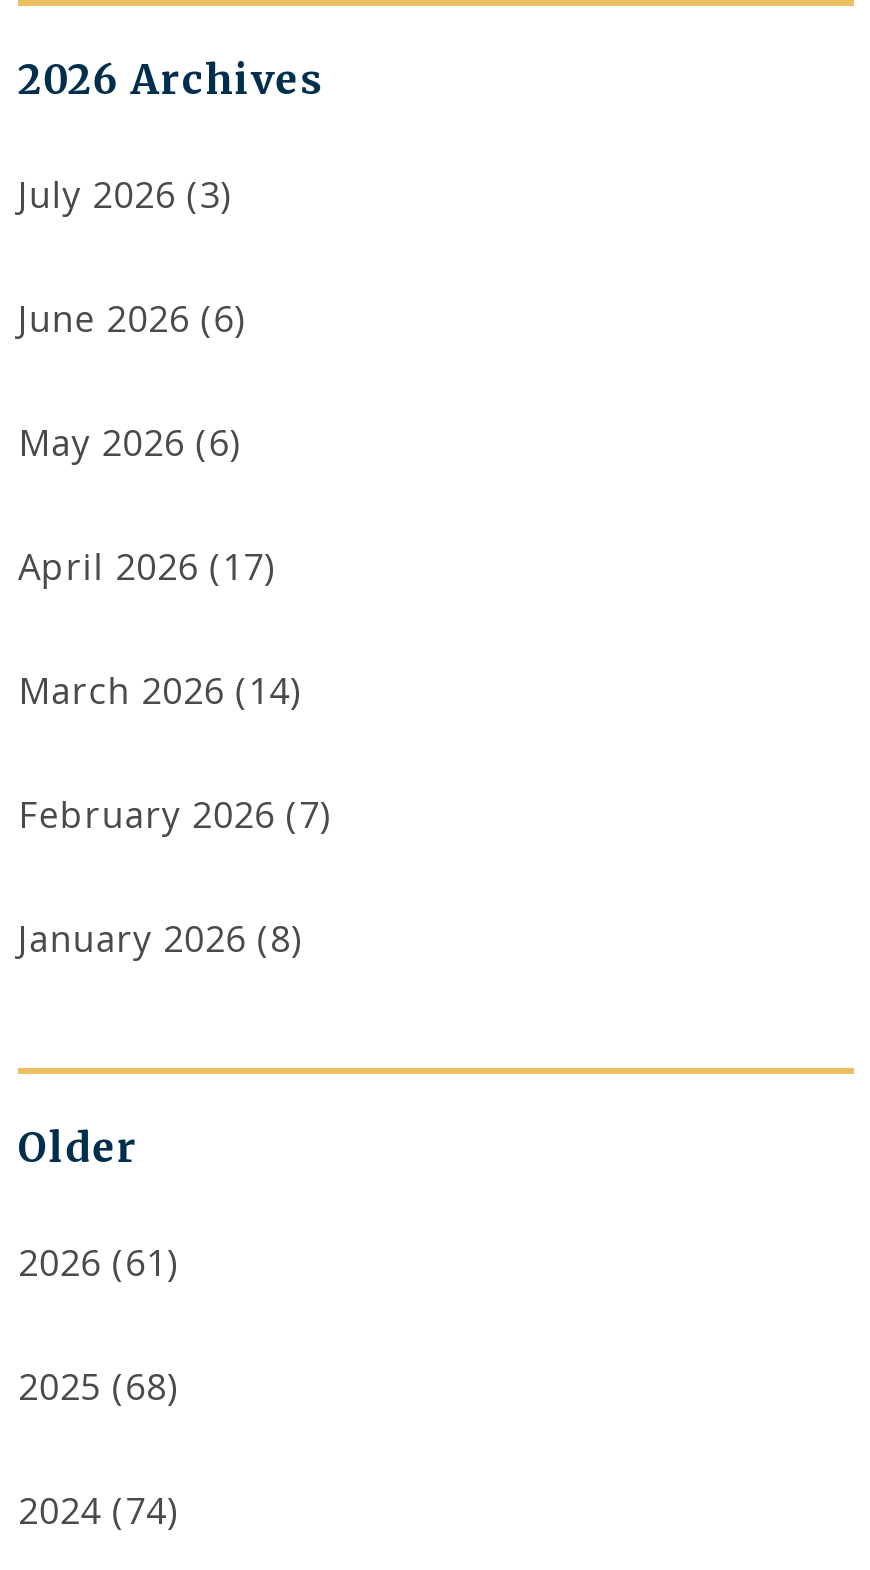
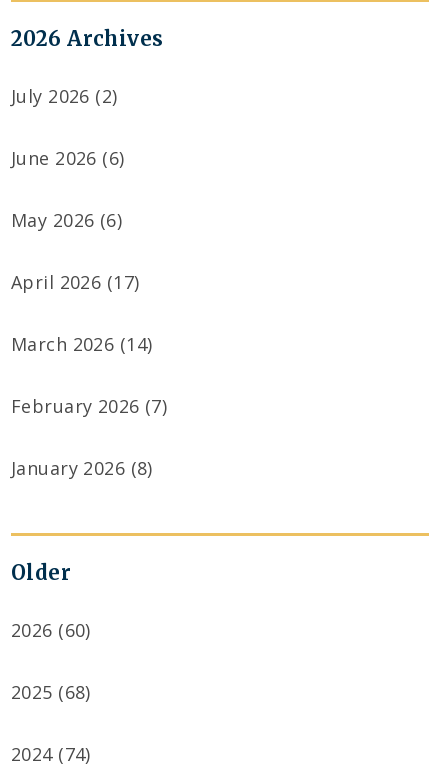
- July 2026 (3)
+ July 2026 (2)

- 2026 (61)
+ 2026 (60)
